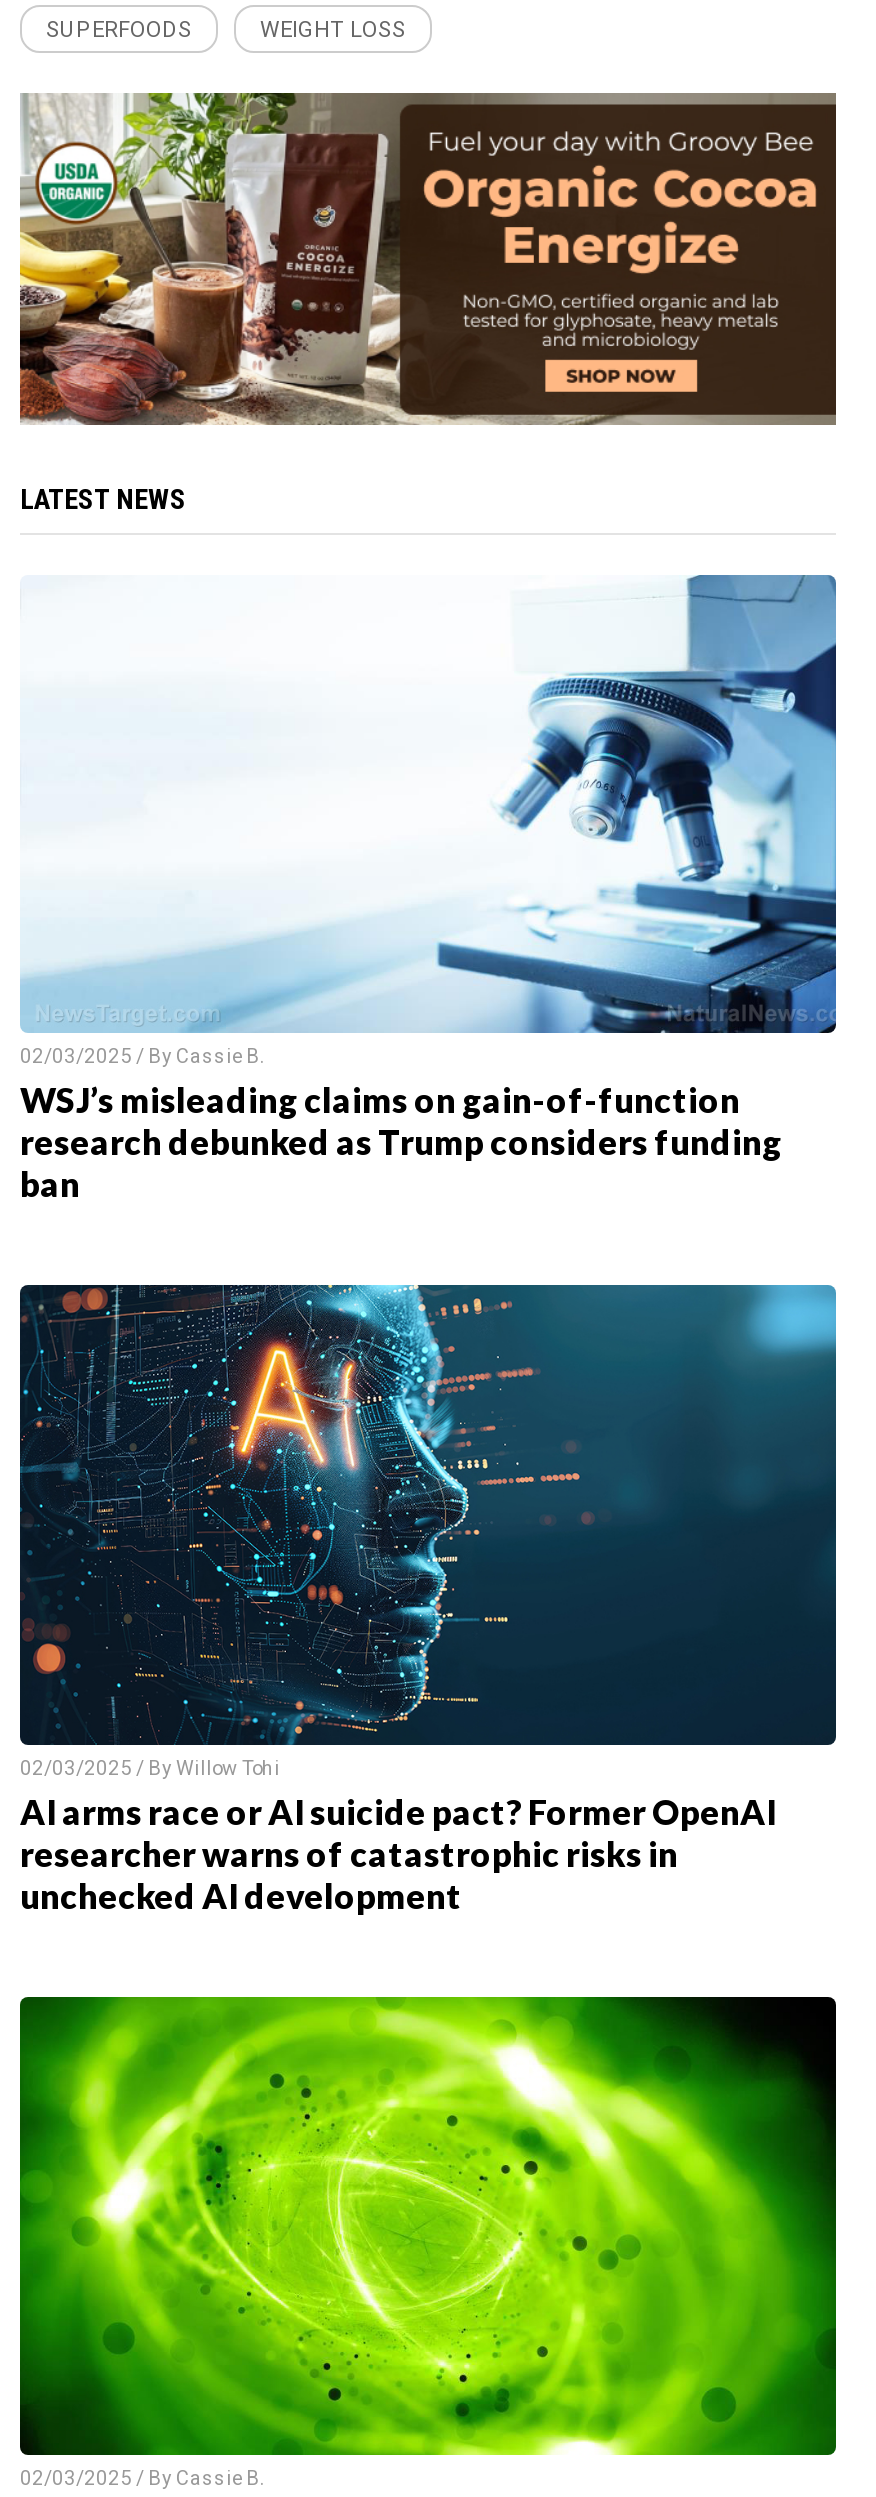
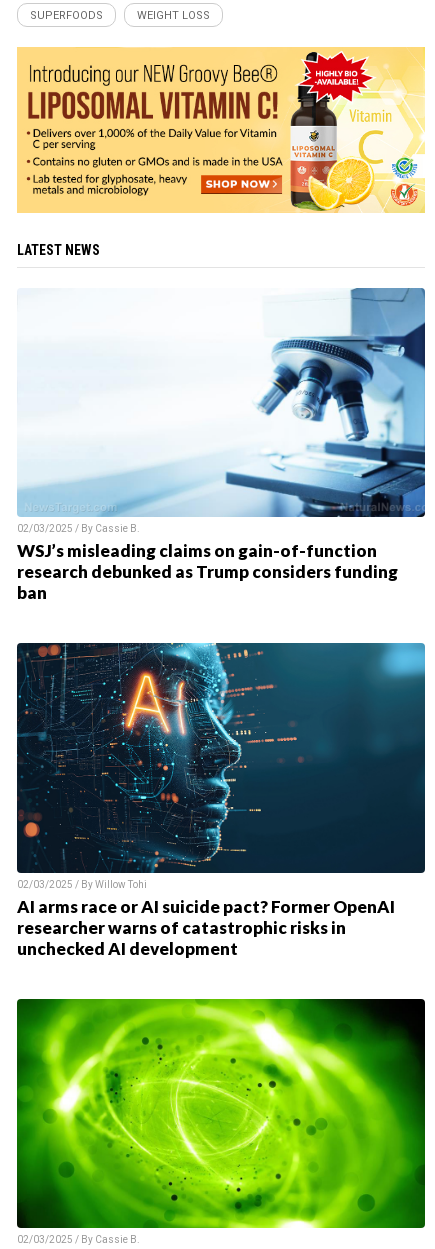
- [image]
+ [image]
